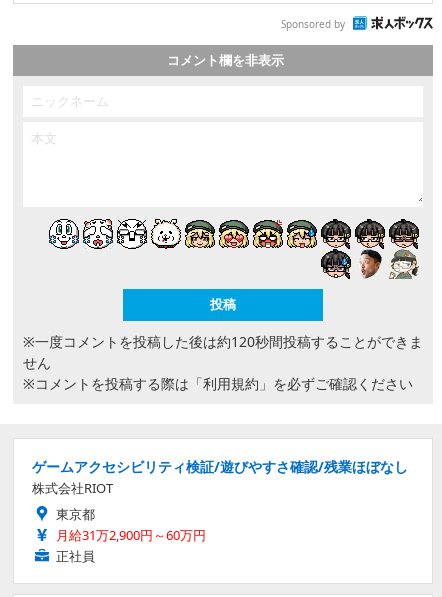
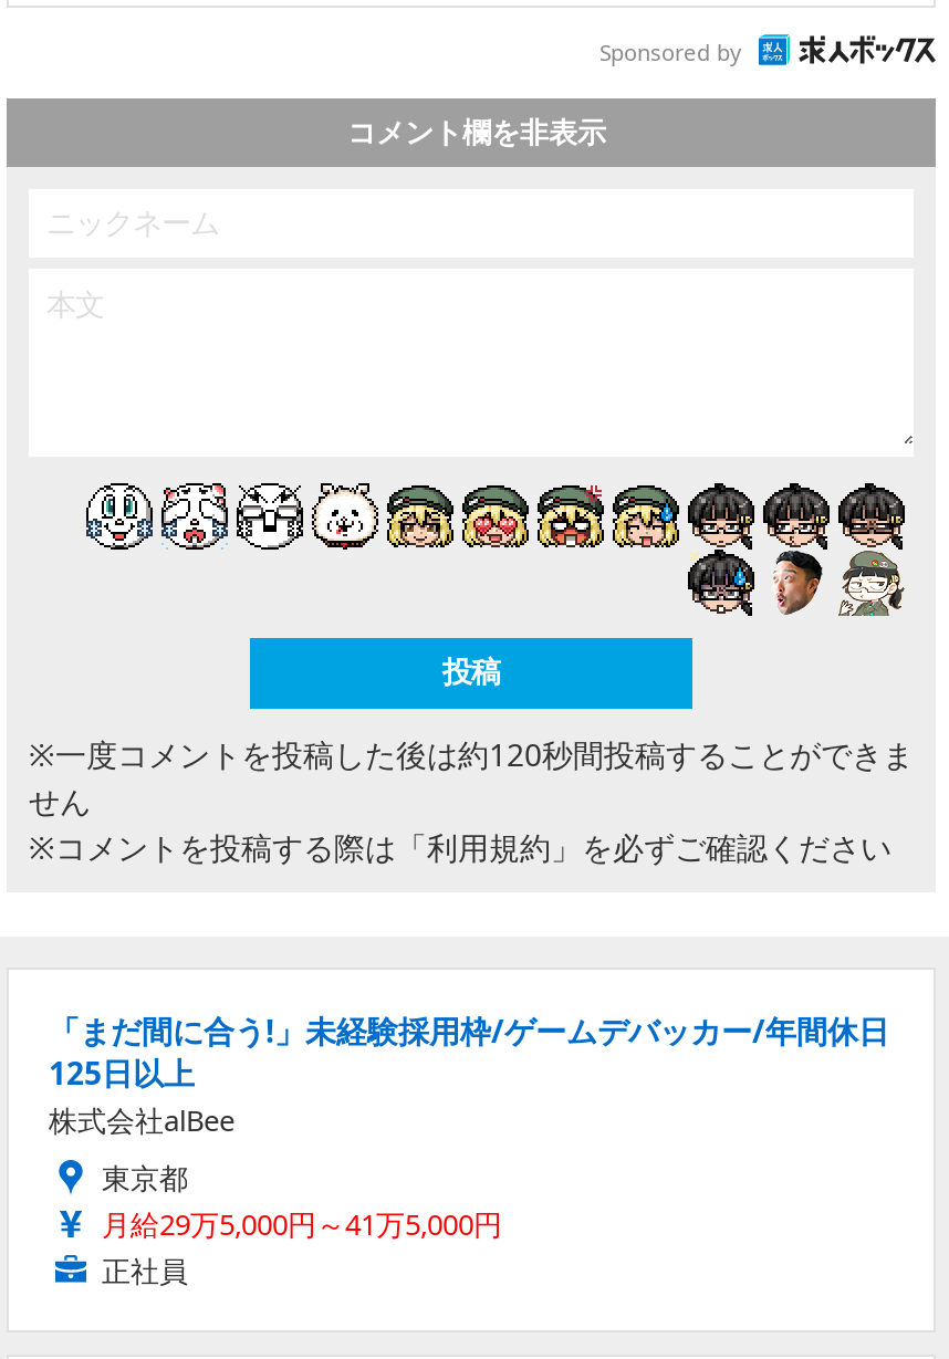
- ゲームアクセシビリティ検証/遊びやすさ確認/残業ほぼなし
- 株式会社RIOT
+ 「まだ間に合う!」未経験採用枠/ゲームデバッカー/年間休日
+ 125日以上
+ 株式会社alBee

- 月給31万2,900円～60万円
+ 月給29万5,000円～41万5,000円
